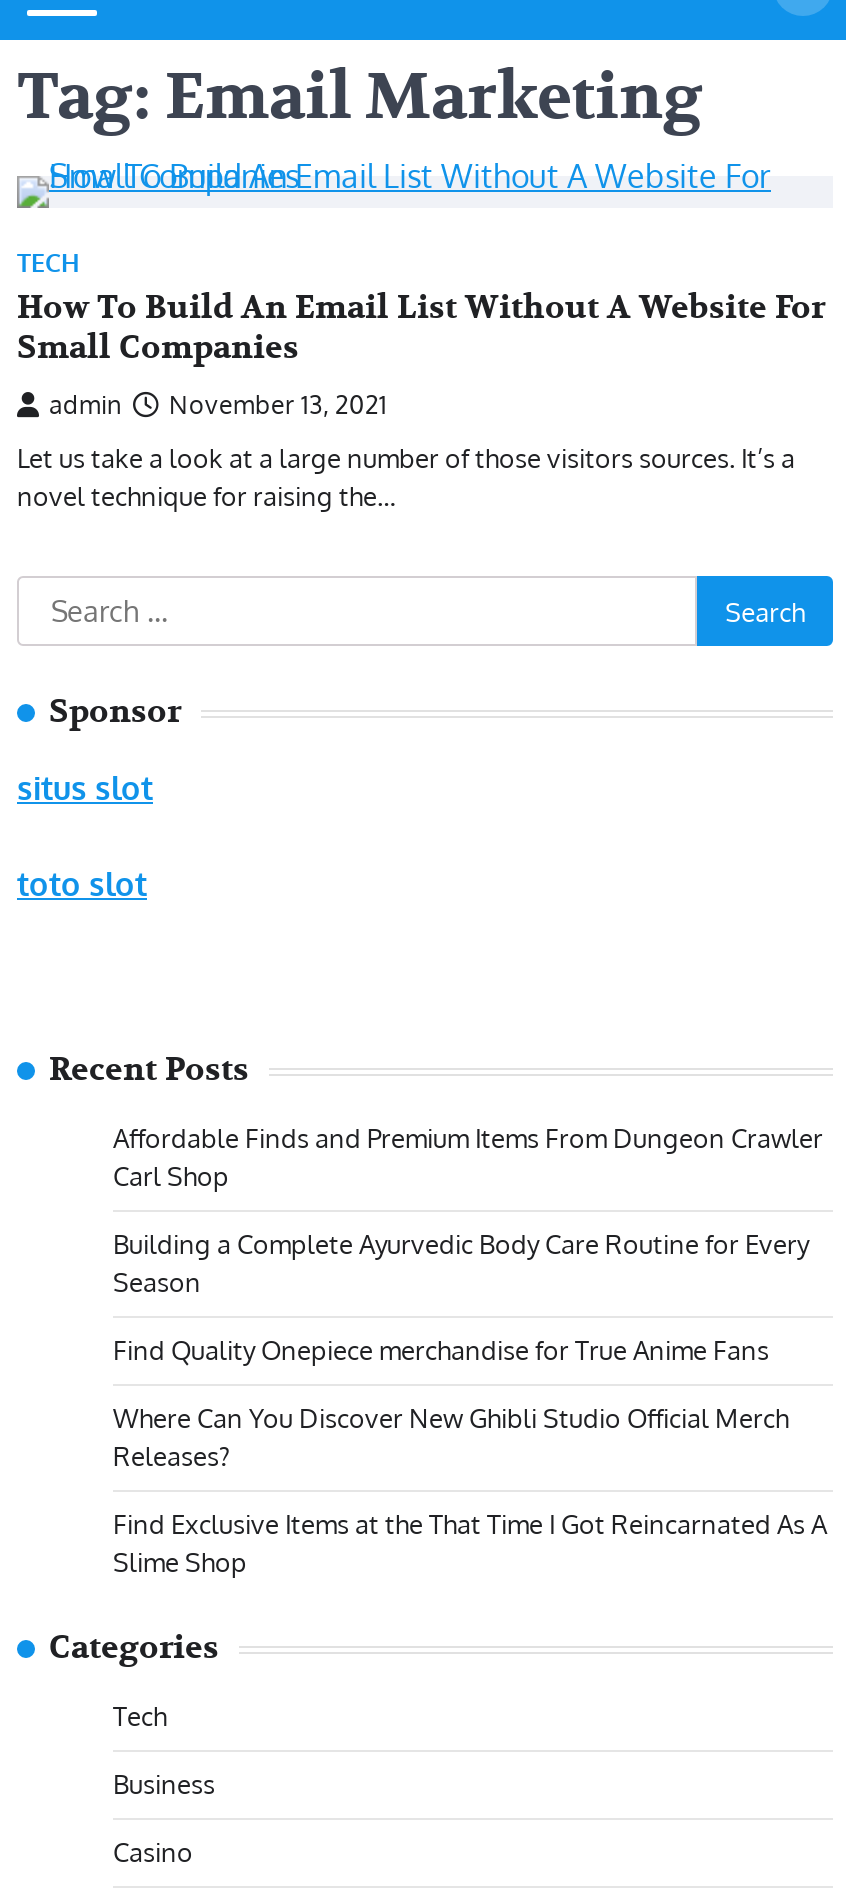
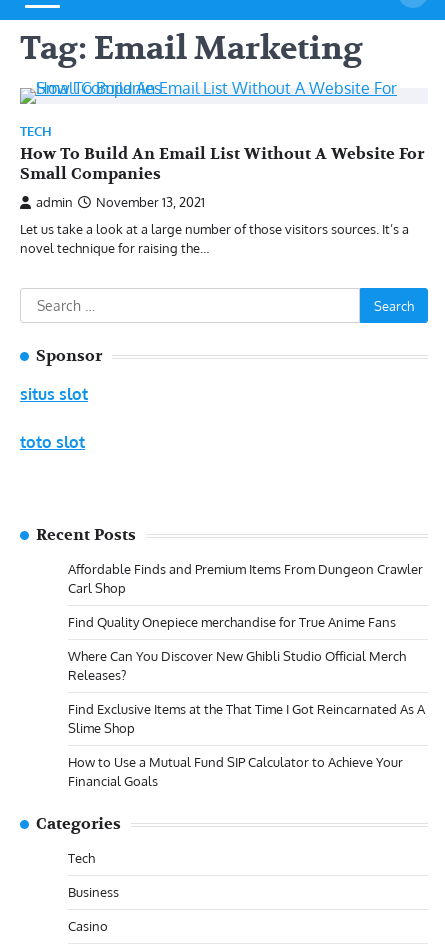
- Building a Complete Ayurvedic Body Care Routine for Every
- Season

moved up: Find Quality Onepiece merchandise for True Anime Fans | Where Can You Discover New Ghibli Studio Official Merch | Releases? | Find Exclusive Items at the That Time I Got Reincarnated As A | Slime Shop

+ How to Use a Mutual Fund SIP Calculator to Achieve Your
+ Financial Goals
